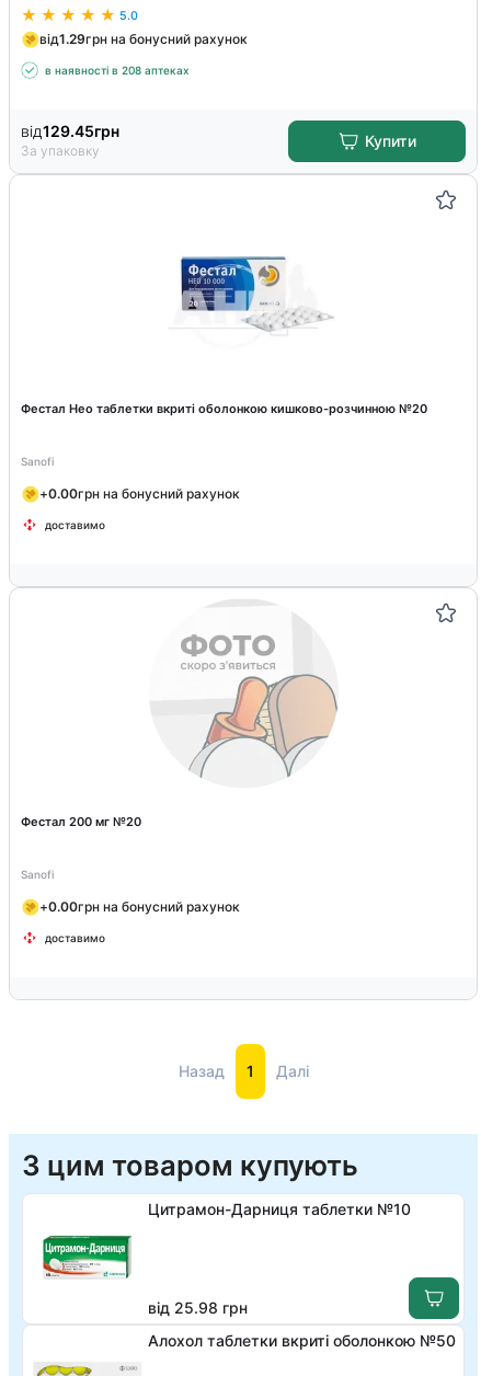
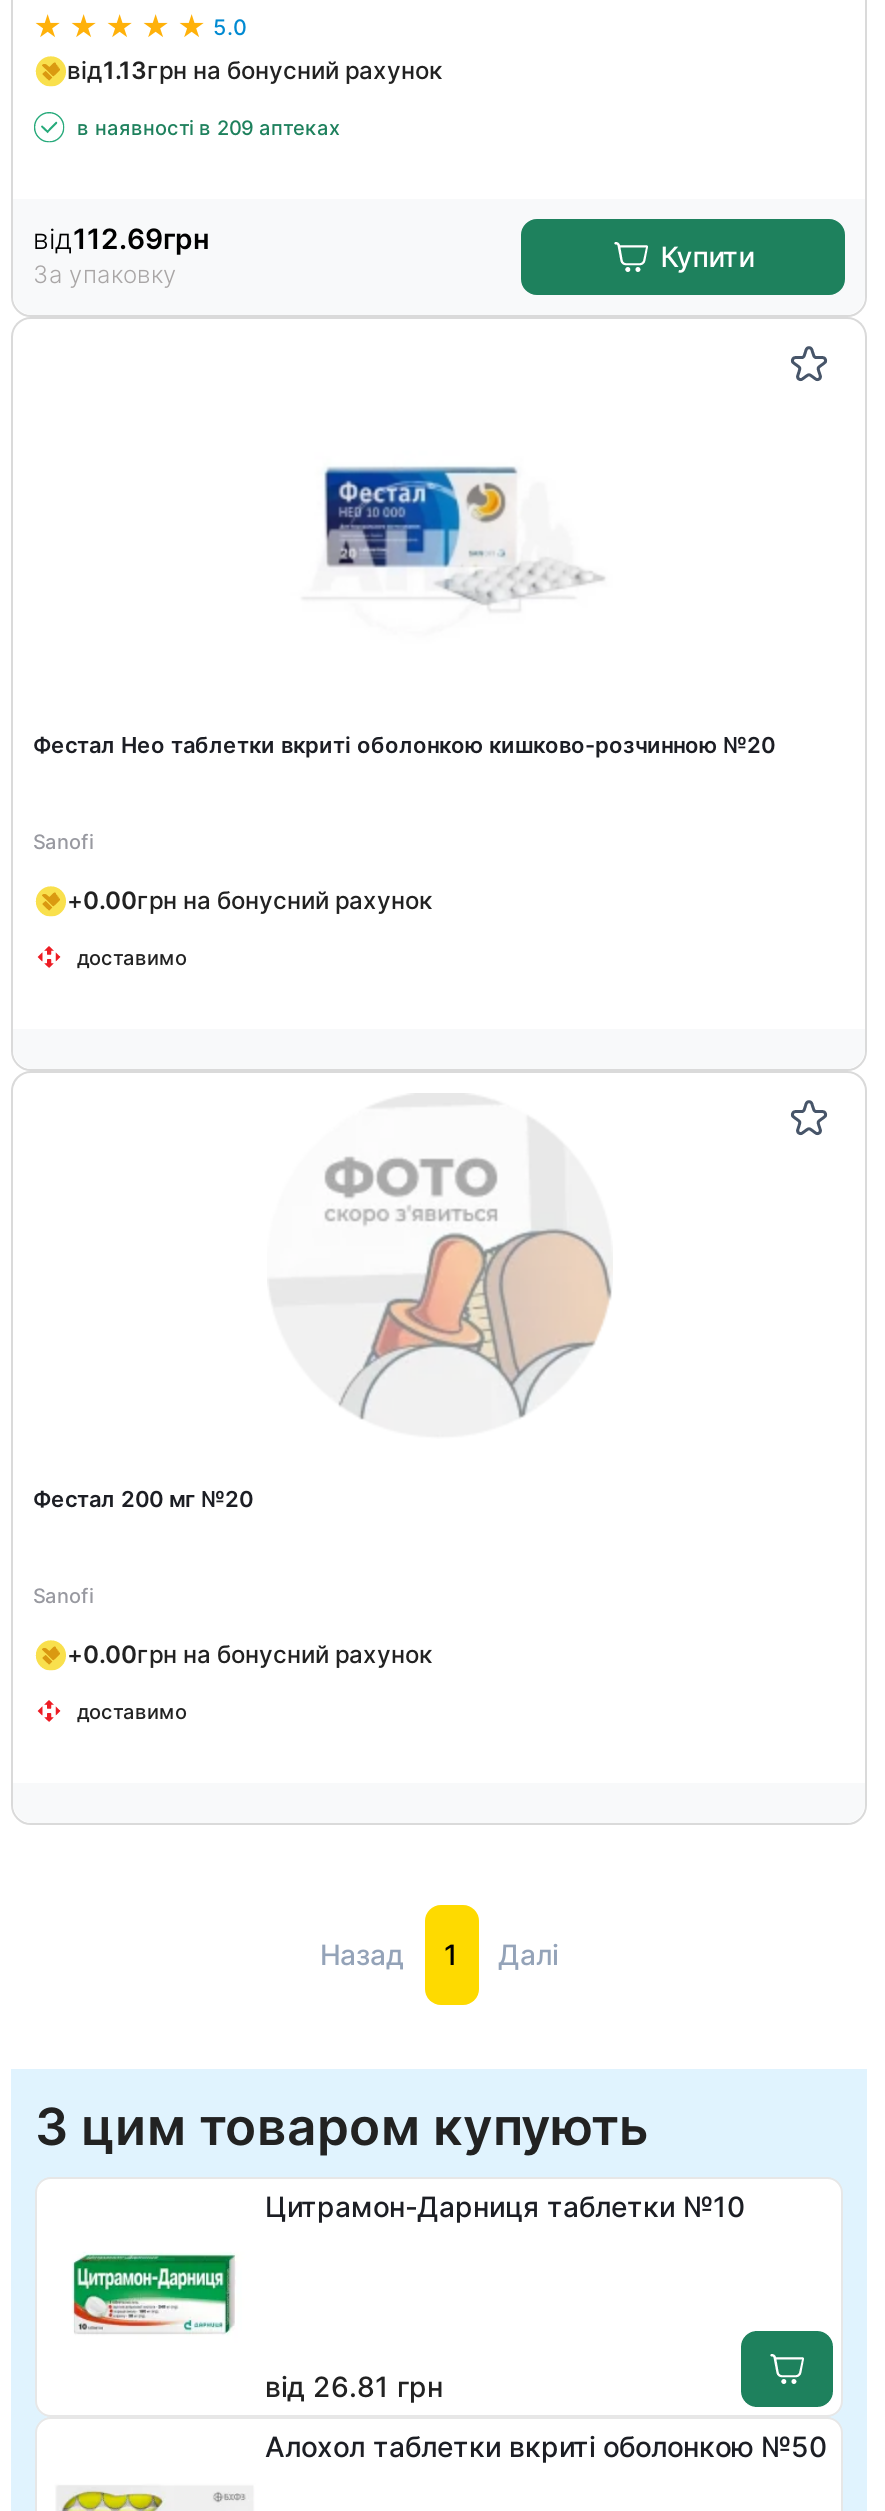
- від1.29грн на бонусний рахунок
+ від1.13грн на бонусний рахунок

- в наявності в 208 аптеках
+ в наявності в 209 аптеках

- від129.45грн
+ від112.69грн

- від 25.98 грн
+ від 26.81 грн
